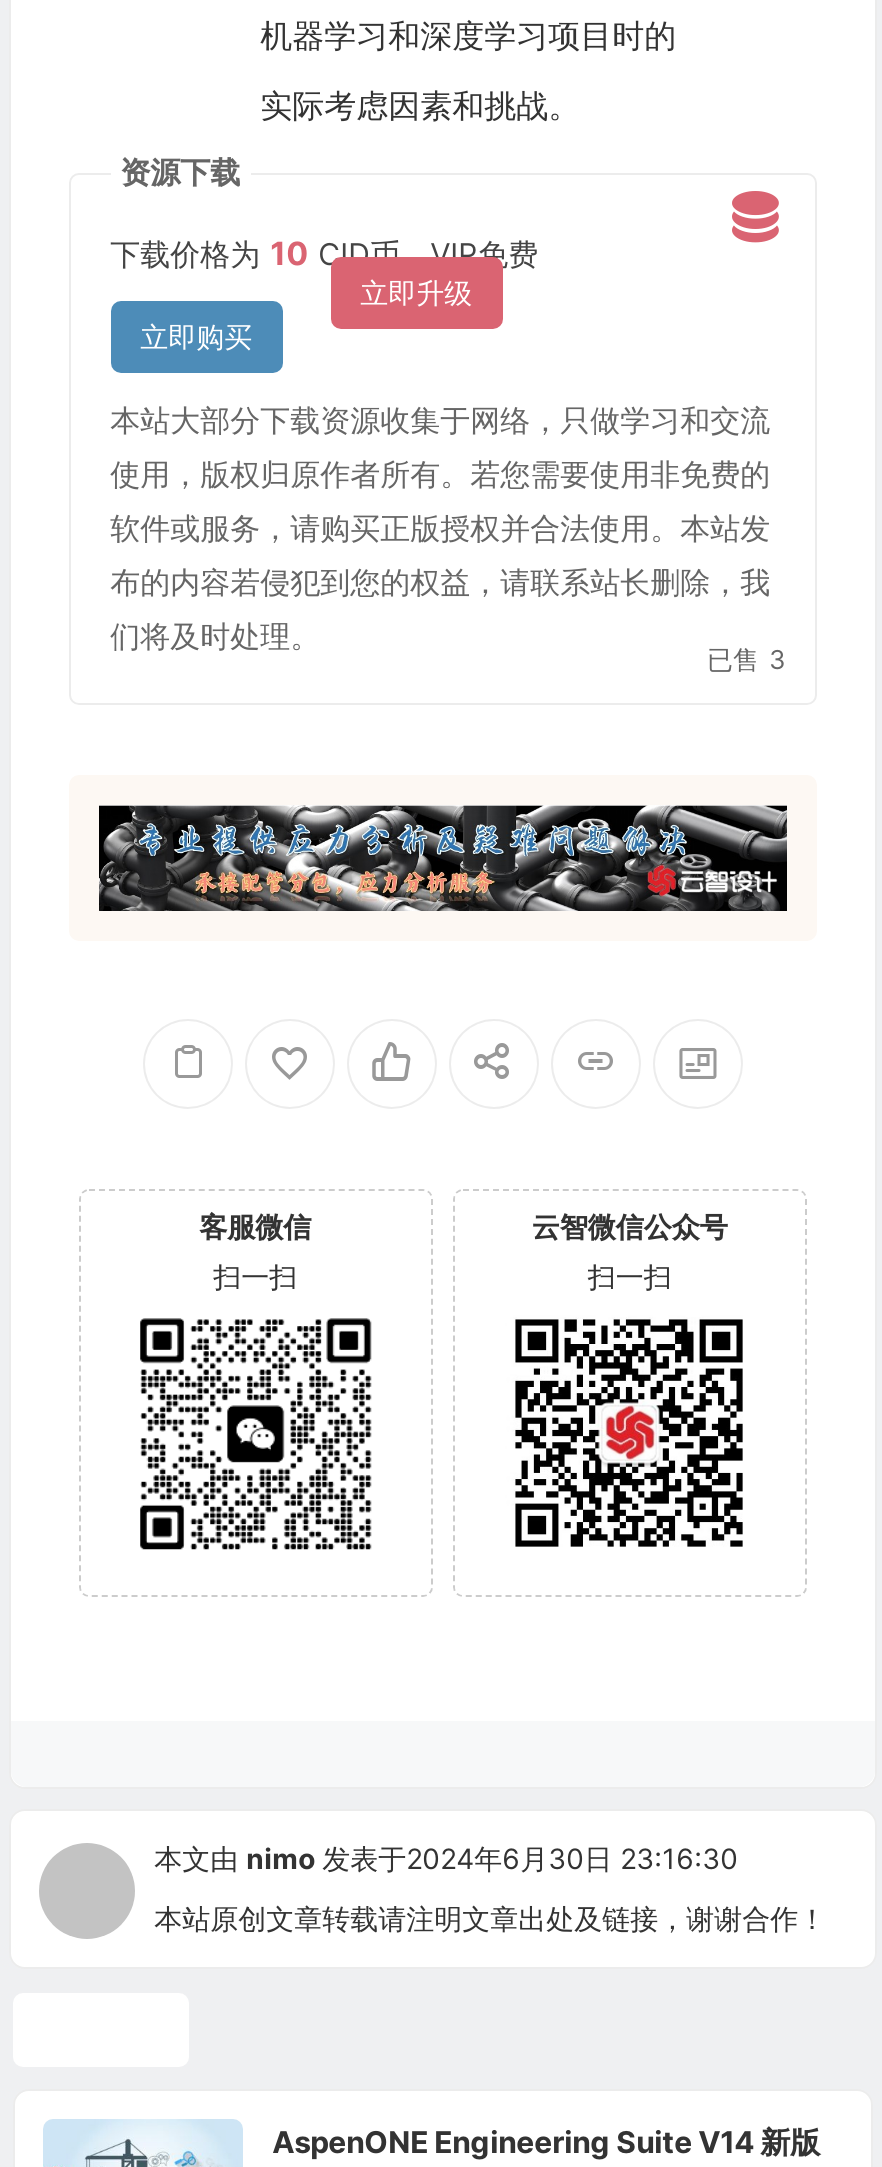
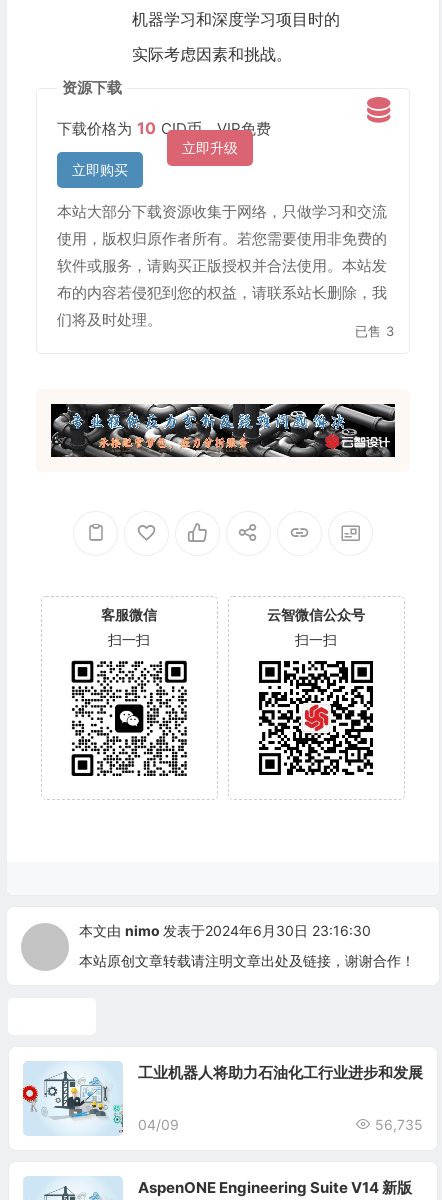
+ [image]
+ 工业机器人将助力石油化工行业进步和发展
+ 04/09
+ 56,735
